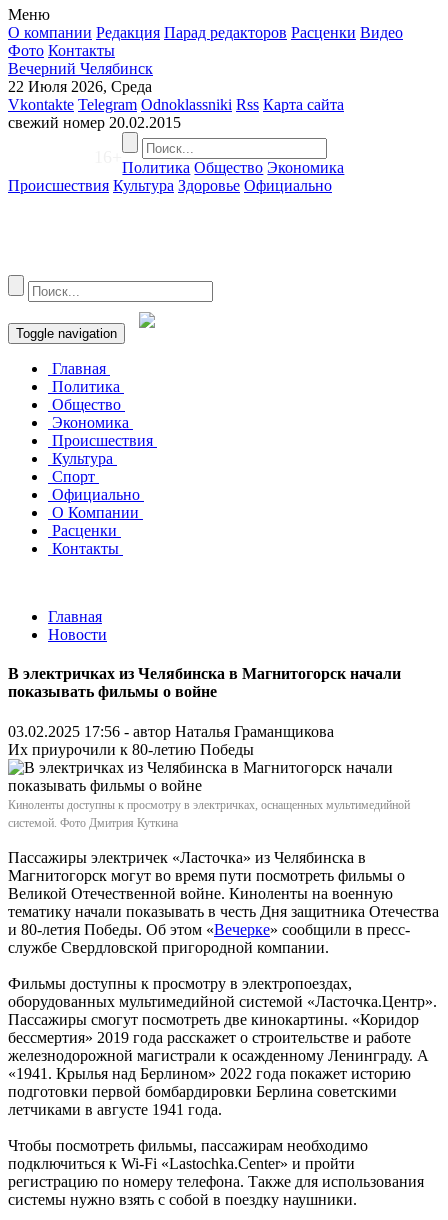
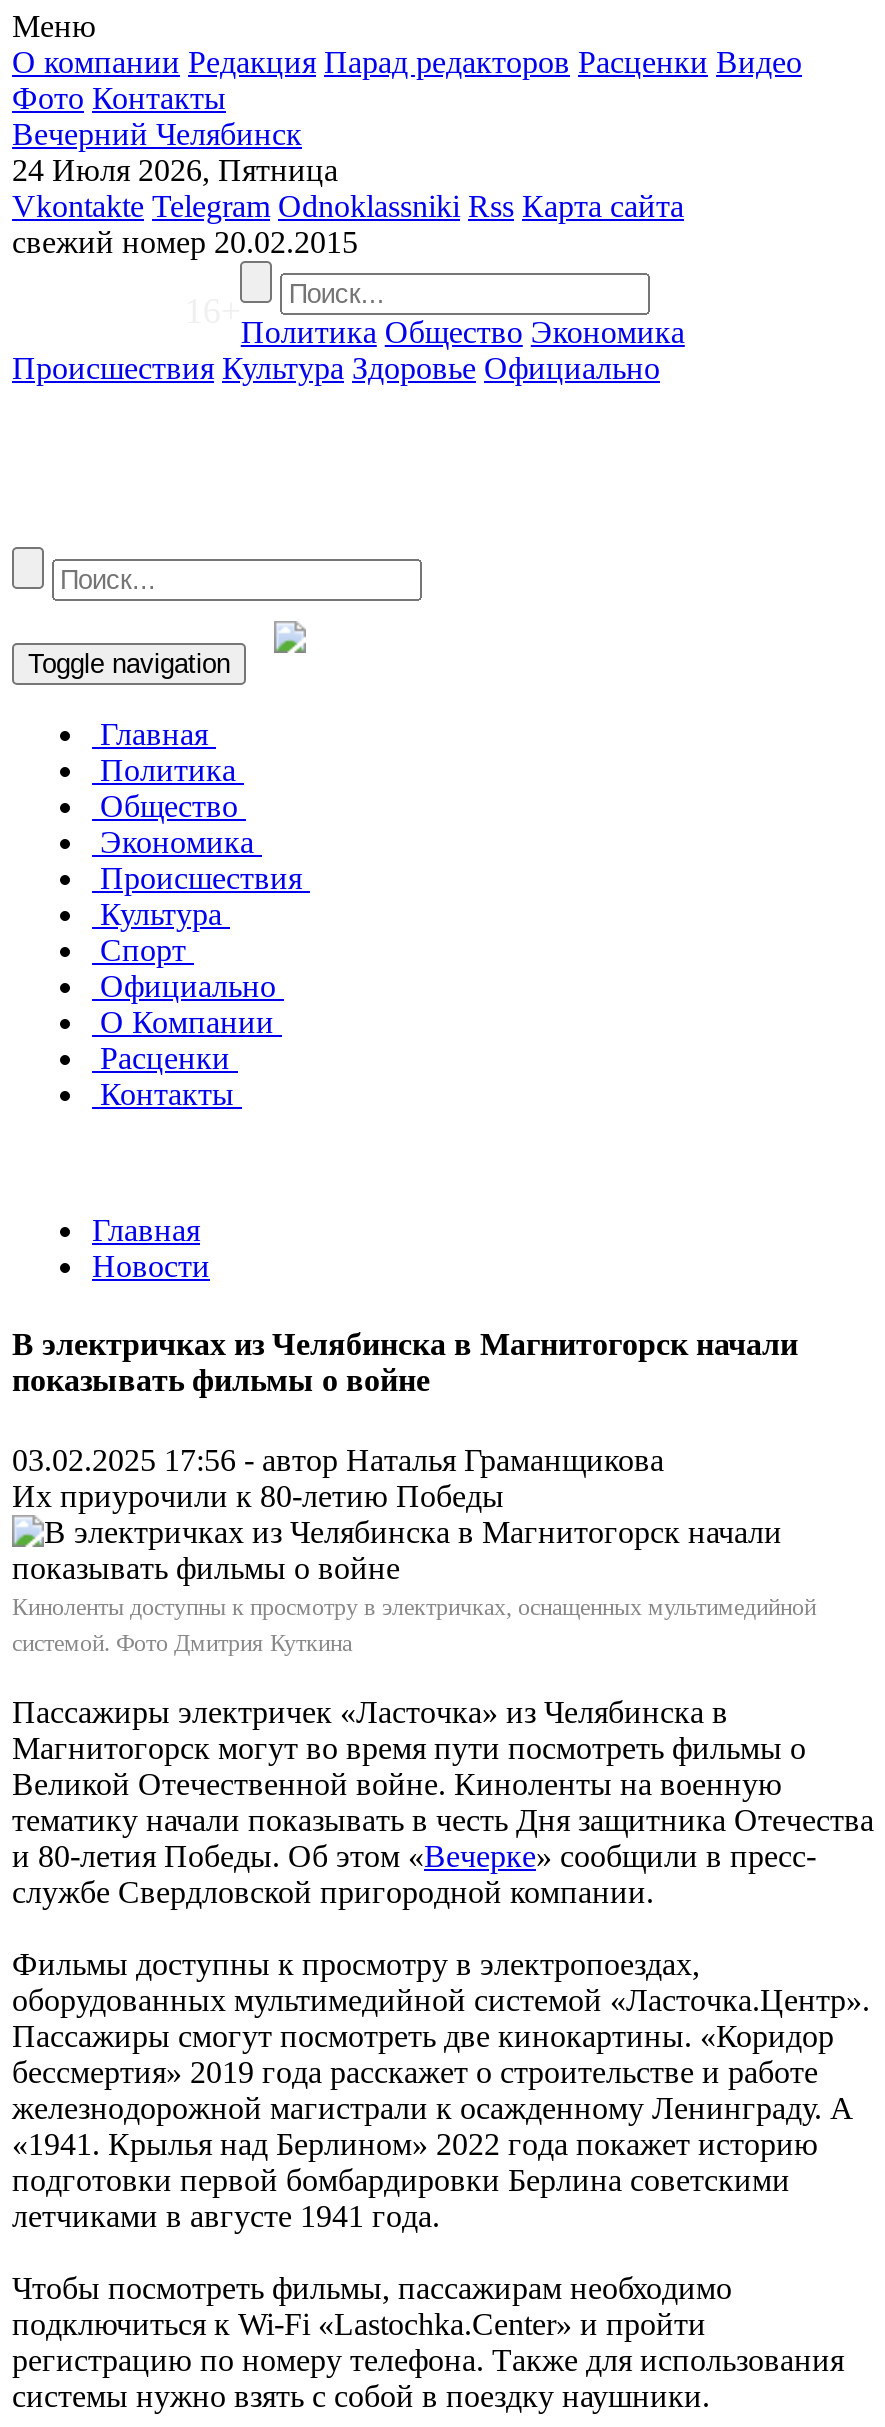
- 22 Июля 2026, Среда
+ 24 Июля 2026, Пятница
